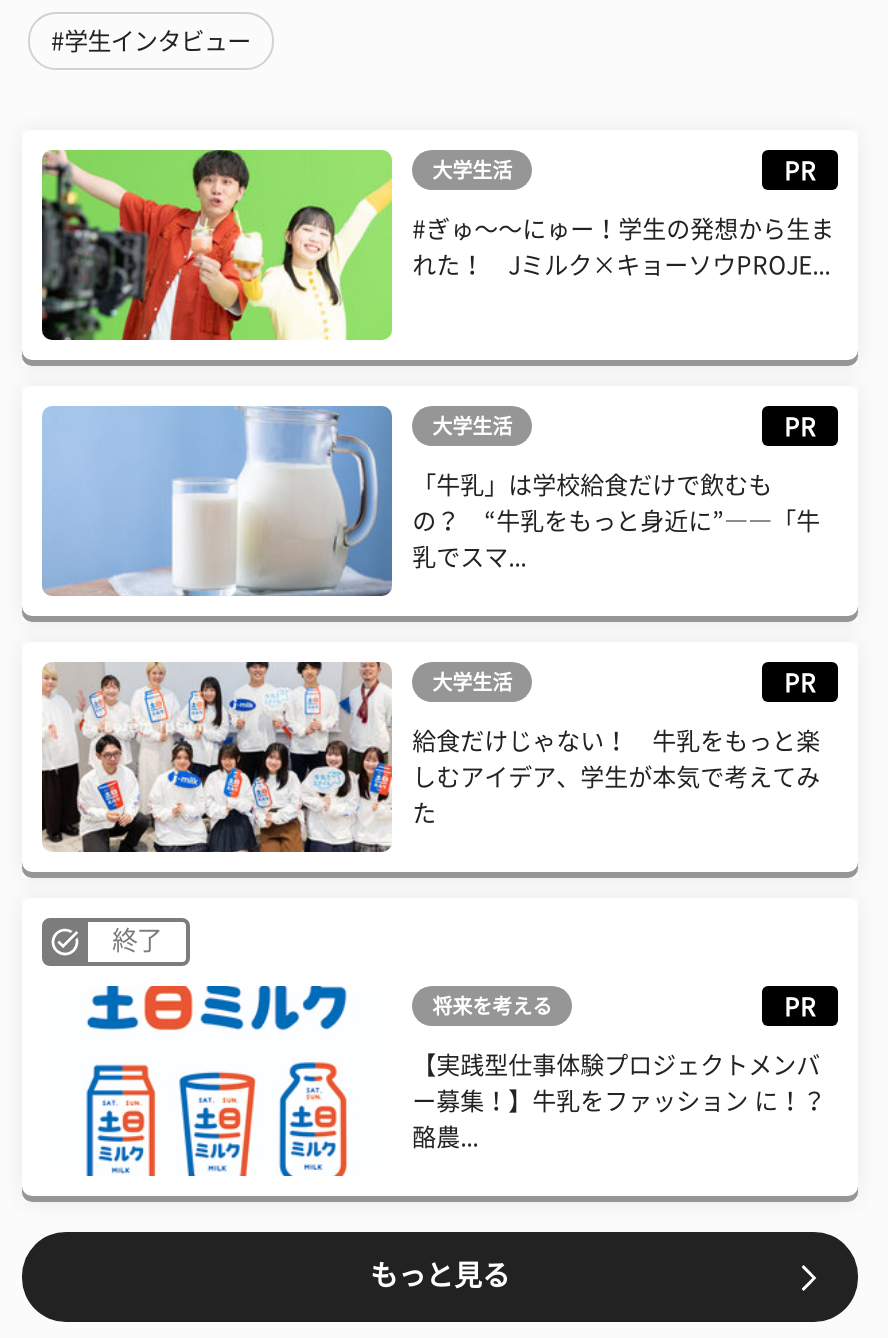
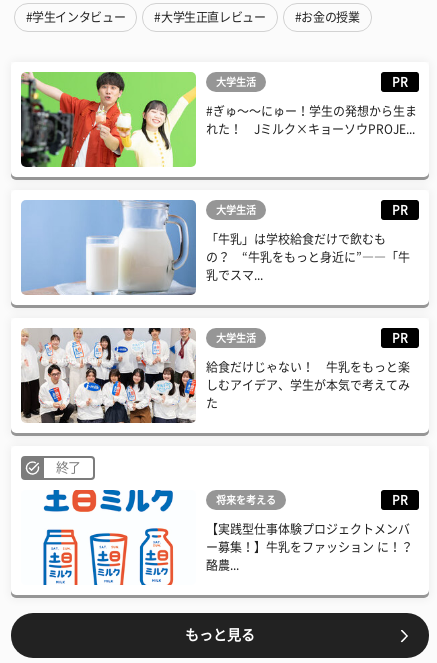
+ #大学生正直レビュー
+ #お金の授業
